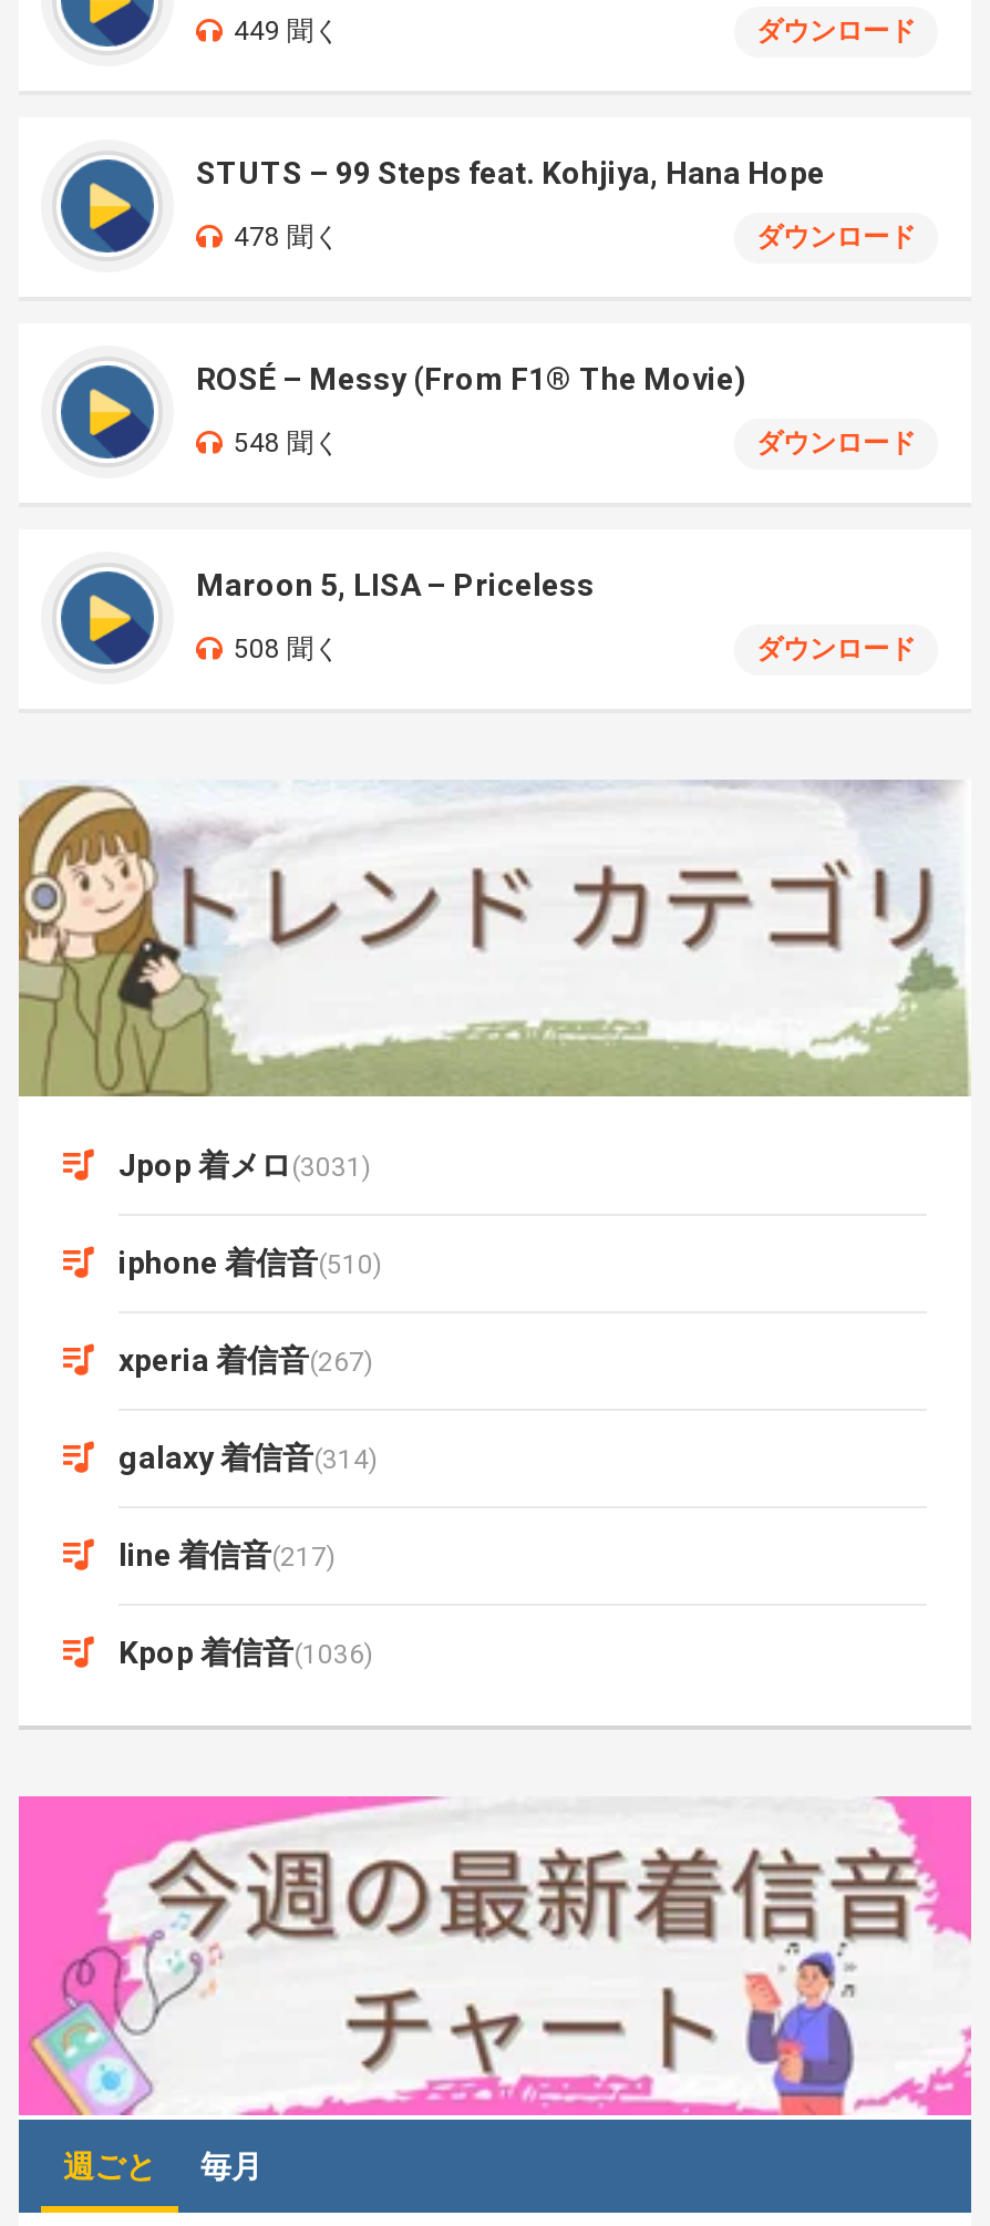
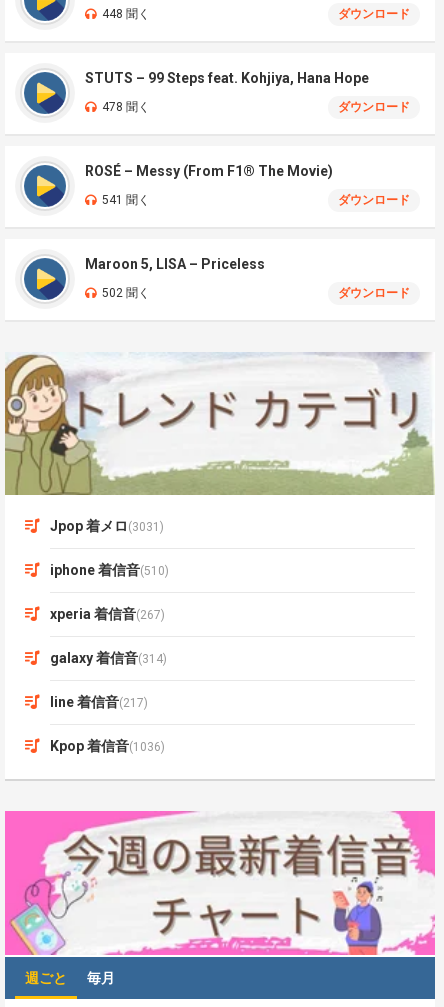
- 449 聞く
+ 448 聞く

- 548 聞く
+ 541 聞く

- 508 聞く
+ 502 聞く
